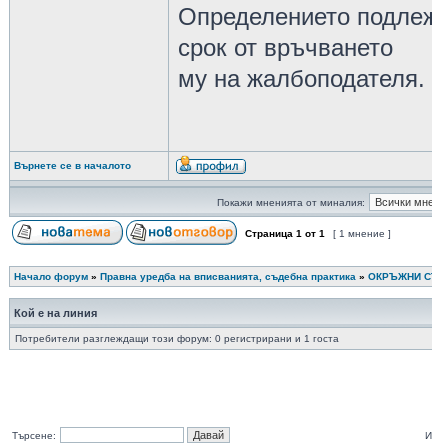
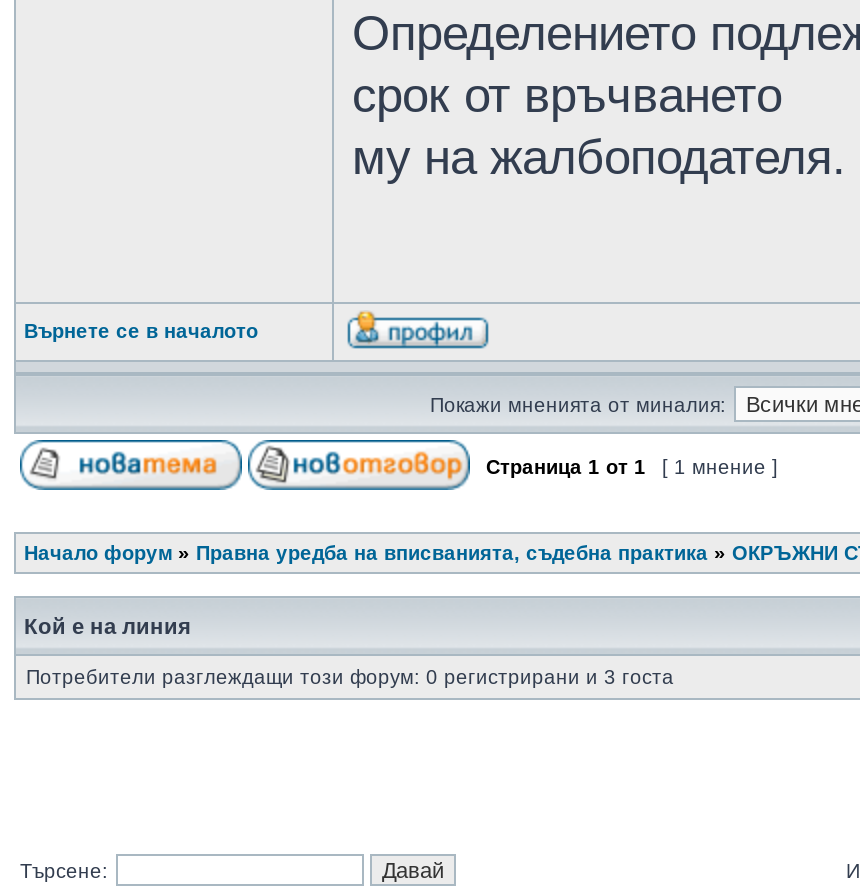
- Потребители разглеждащи този форум: 0 регистрирани и 1 госта
+ Потребители разглеждащи този форум: 0 регистрирани и 3 госта
